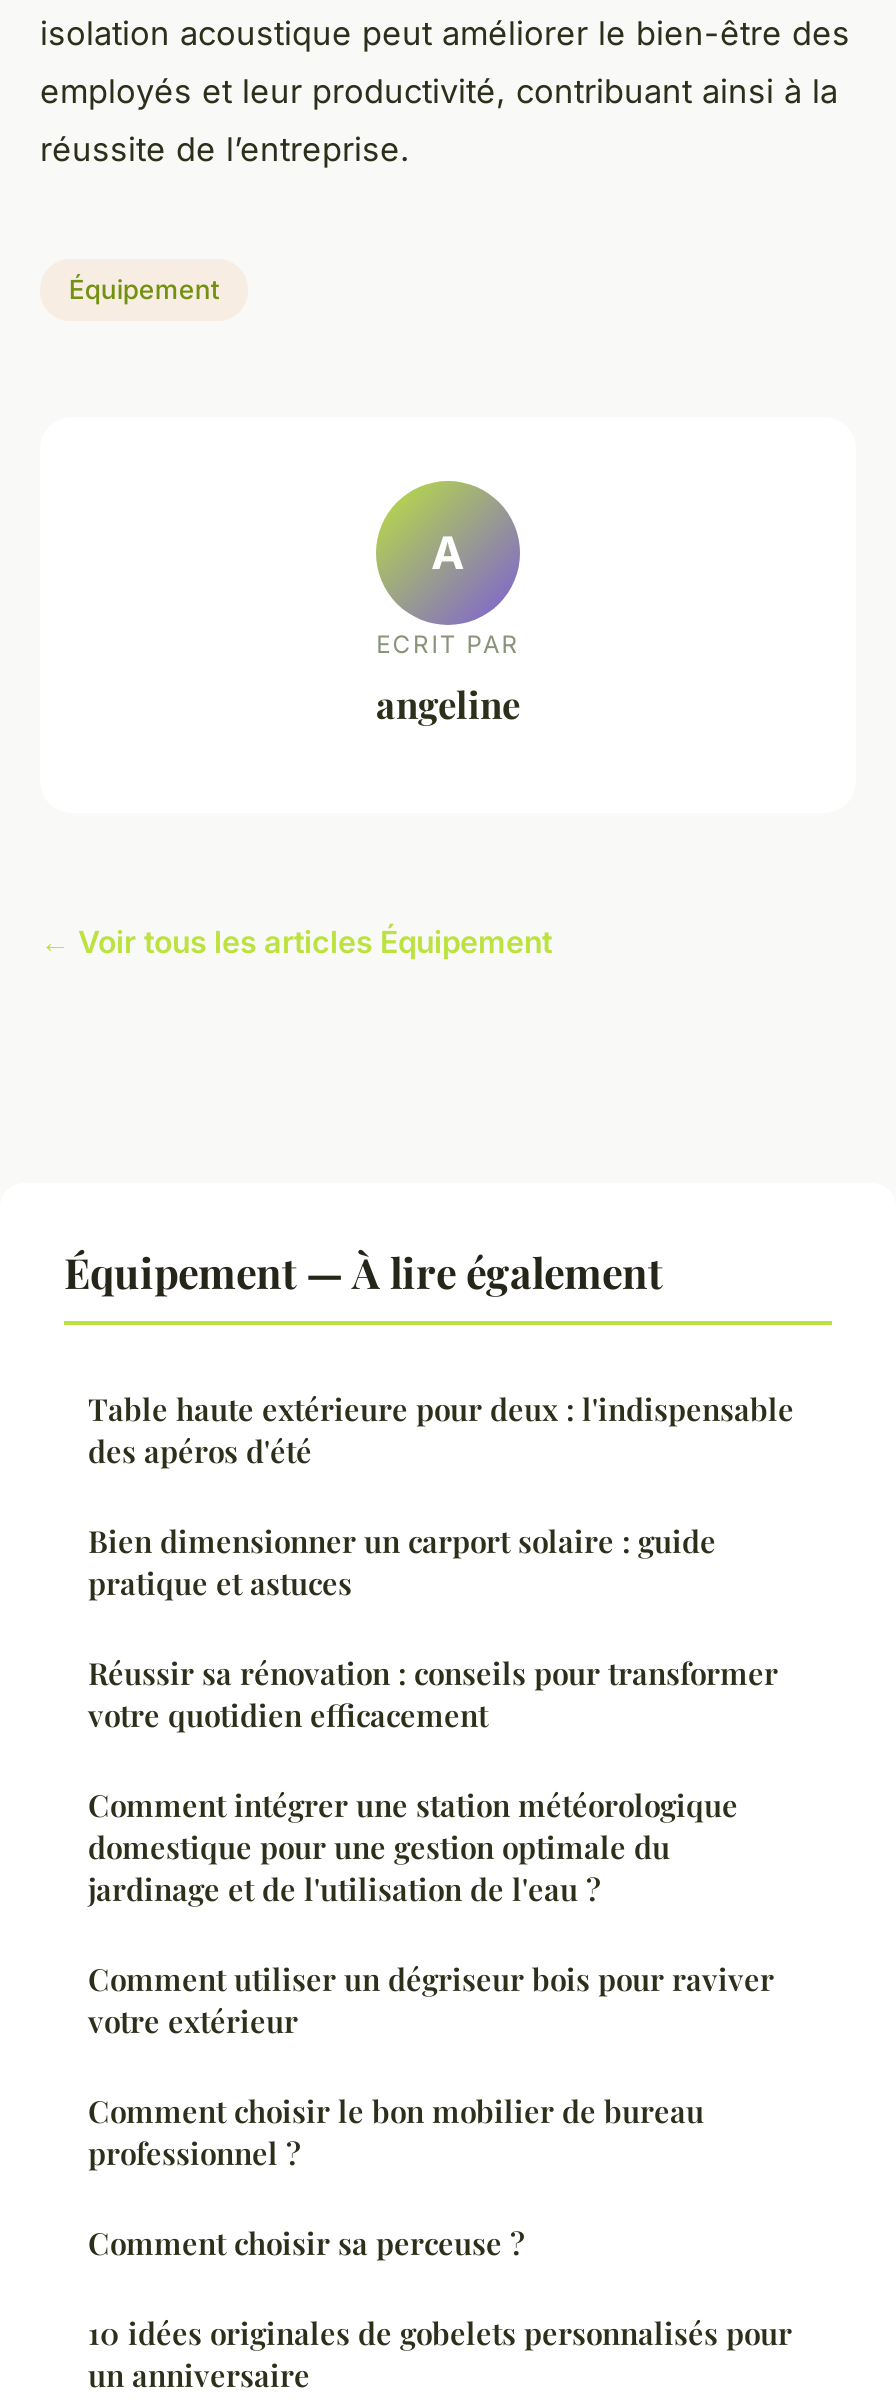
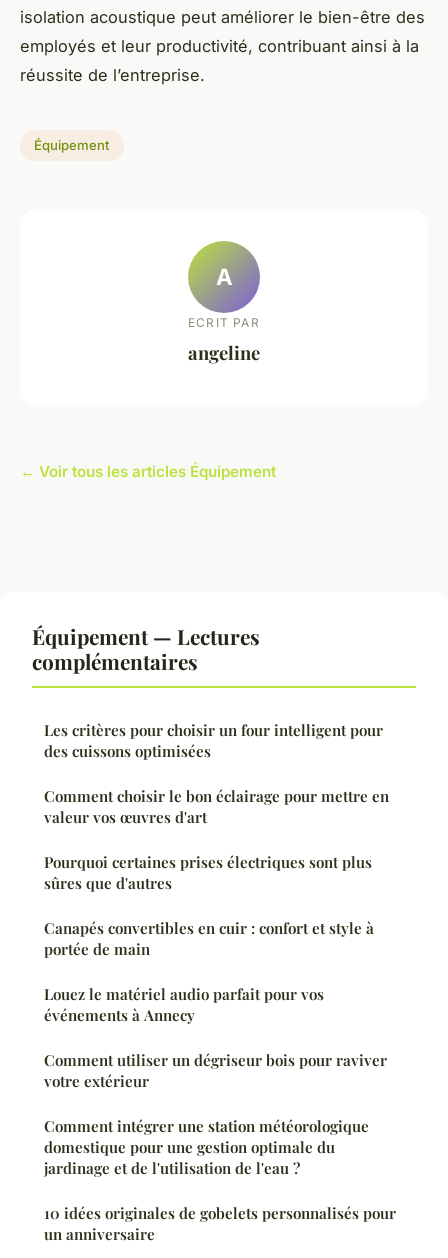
- Équipement — À lire également
- Table haute extérieure pour deux : l'indispensable
- des apéros d'été
- Bien dimensionner un carport solaire : guide
- pratique et astuces
- Réussir sa rénovation : conseils pour transformer
- votre quotidien efficacement
+ Équipement — Lectures
+ complémentaires
+ Les critères pour choisir un four intelligent pour
+ des cuissons optimisées
+ Comment choisir le bon éclairage pour mettre en
+ valeur vos œuvres d'art
+ Pourquoi certaines prises électriques sont plus
+ sûres que d'autres
+ Canapés convertibles en cuir : confort et style à
+ portée de main
+ Louez le matériel audio parfait pour vos
+ événements à Annecy

moved down: Comment intégrer une station météorologique | domestique pour une gestion optimale du | jardinage et de l'utilisation de l'eau ?

moved up: Comment utiliser un dégriseur bois pour raviver | votre extérieur

- Comment choisir le bon mobilier de bureau
- professionnel ?
- Comment choisir sa perceuse ?
